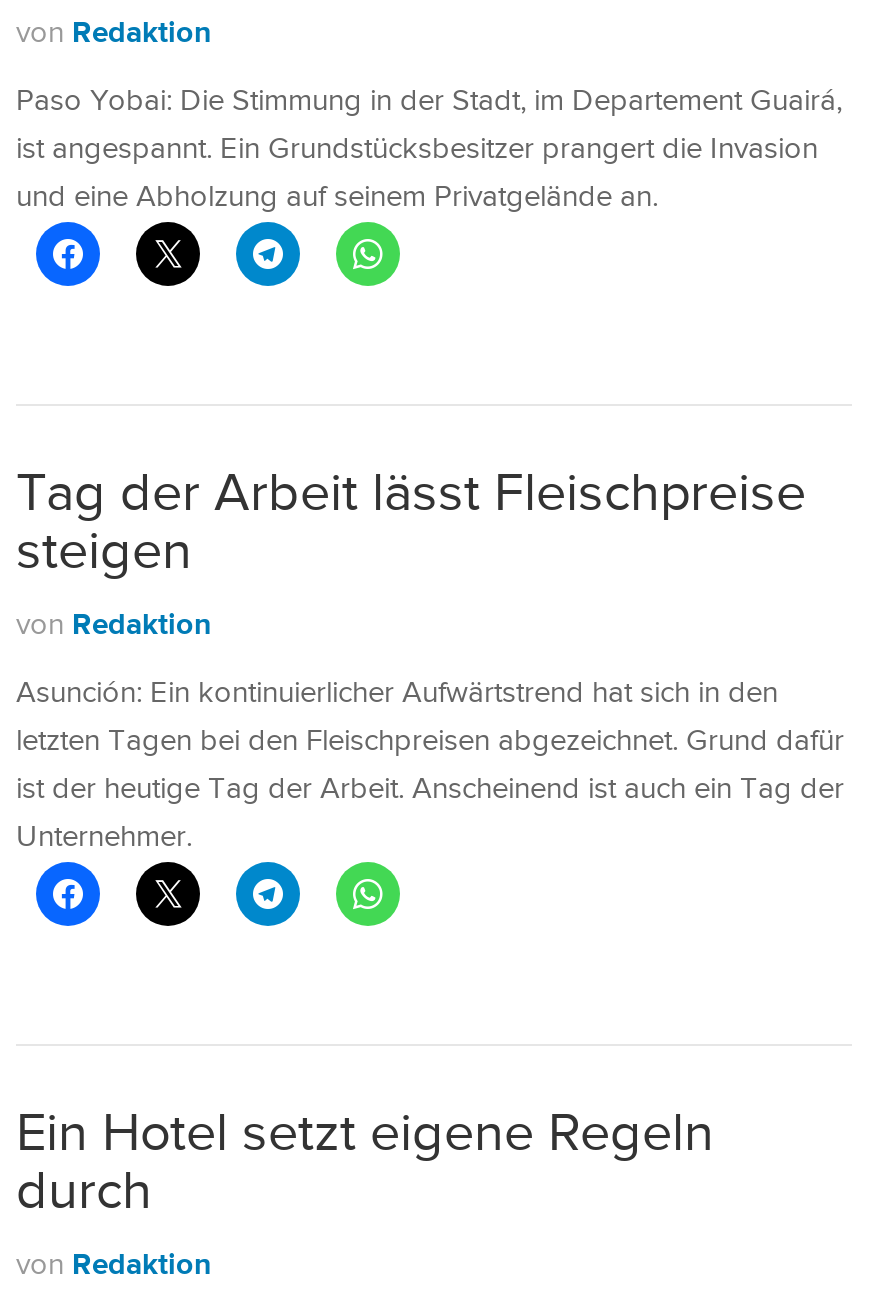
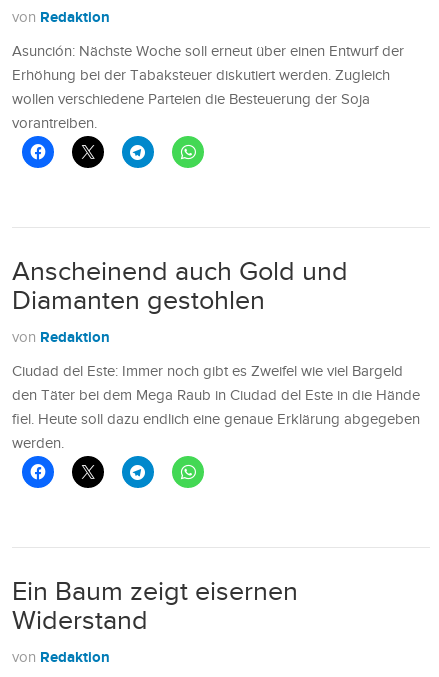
- Paso Yobai: Die Stimmung in der Stadt, im Departement Guairá,
- ist angespannt. Ein Grundstücksbesitzer prangert die Invasion
- und eine Abholzung auf seinem Privatgelände an.
+ Asunción: Nächste Woche soll erneut über einen Entwurf der
+ Erhöhung bei der Tabaksteuer diskutiert werden. Zugleich
+ wollen verschiedene Parteien die Besteuerung der Soja
+ vorantreiben.

- Tag der Arbeit lässt Fleischpreise
- steigen
+ Anscheinend auch Gold und
+ Diamanten gestohlen

- Asunción: Ein kontinuierlicher Aufwärtstrend hat sich in den
- letzten Tagen bei den Fleischpreisen abgezeichnet. Grund dafür
- ist der heutige Tag der Arbeit. Anscheinend ist auch ein Tag der
- Unternehmer.
+ Ciudad del Este: Immer noch gibt es Zweifel wie viel Bargeld
+ den Täter bei dem Mega Raub in Ciudad del Este in die Hände
+ fiel. Heute soll dazu endlich eine genaue Erklärung abgegeben
+ werden.

- Ein Hotel setzt eigene Regeln
- durch
+ Ein Baum zeigt eisernen
+ Widerstand
